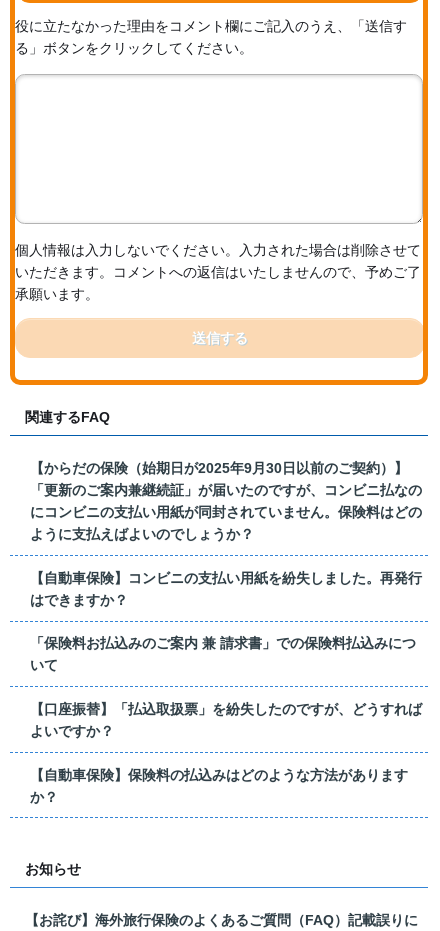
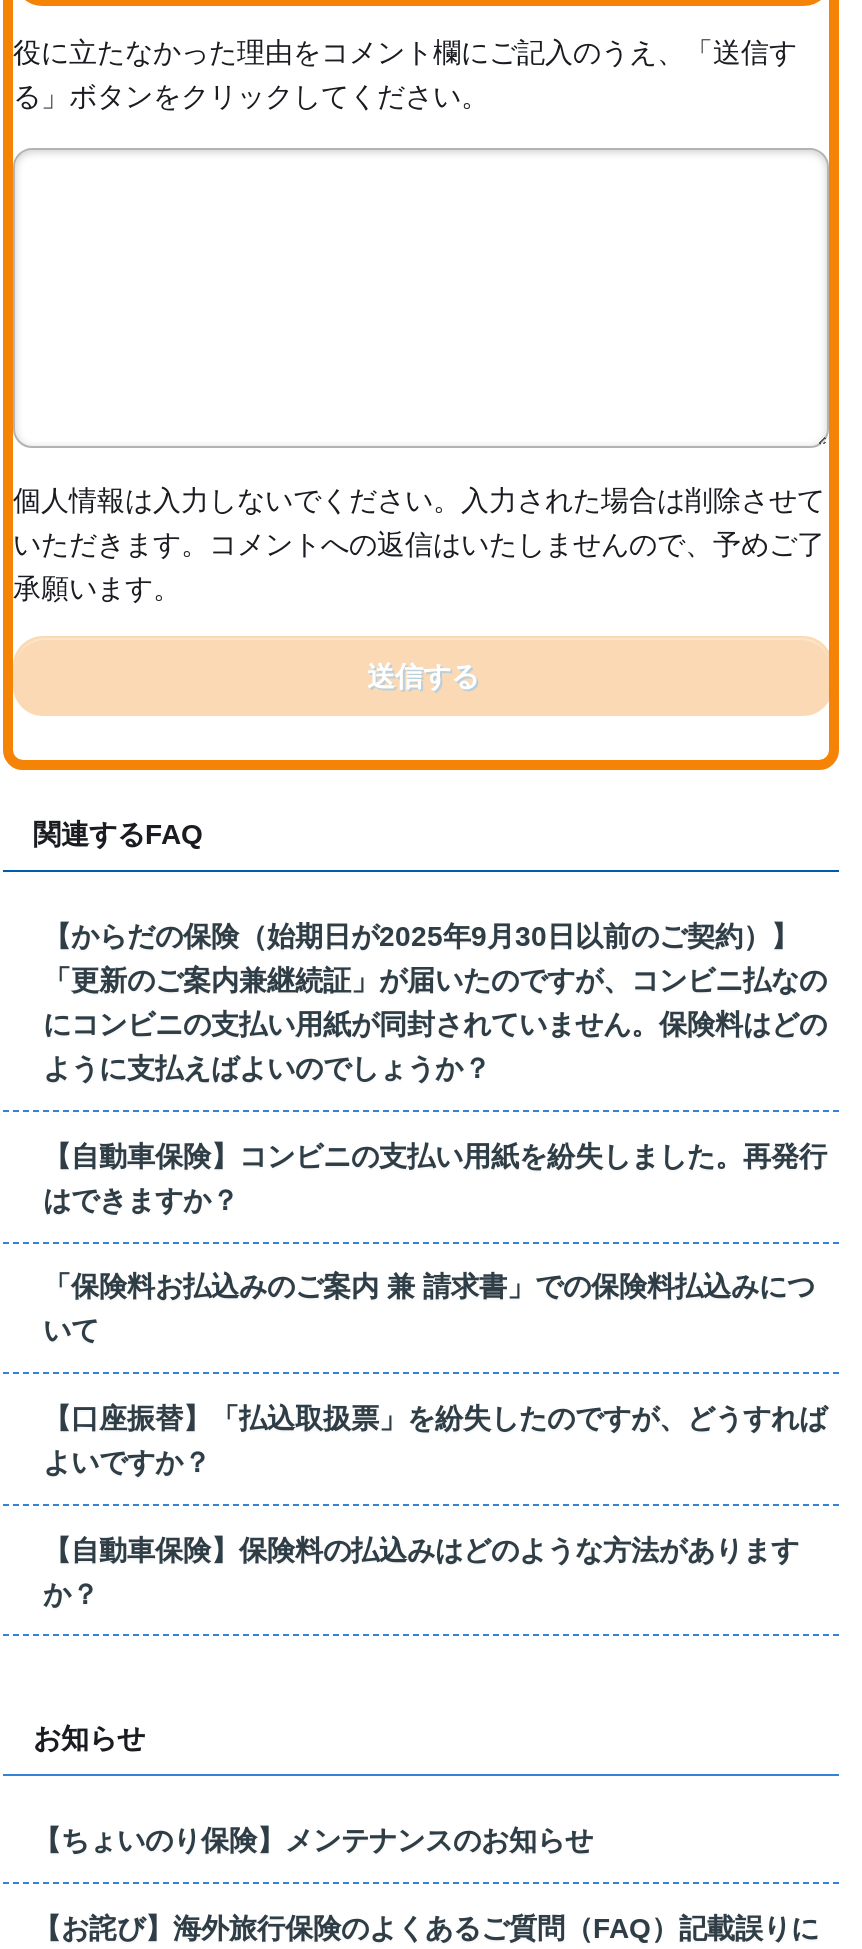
+ 【ちょいのり保険】メンテナンスのお知らせ
